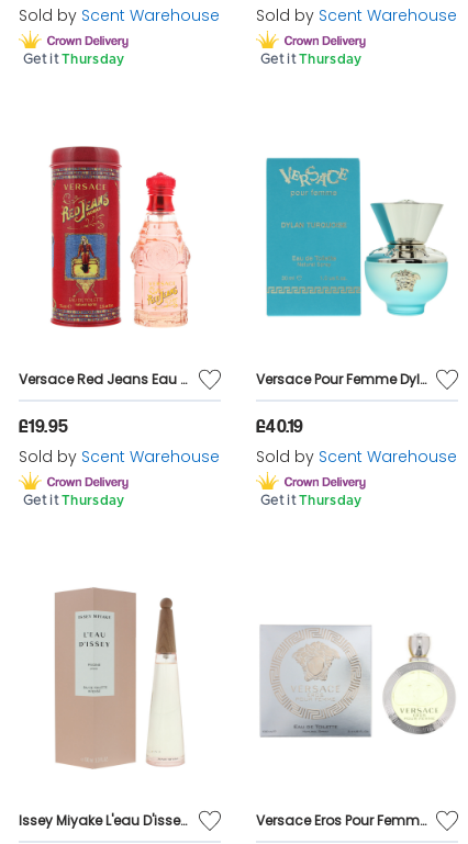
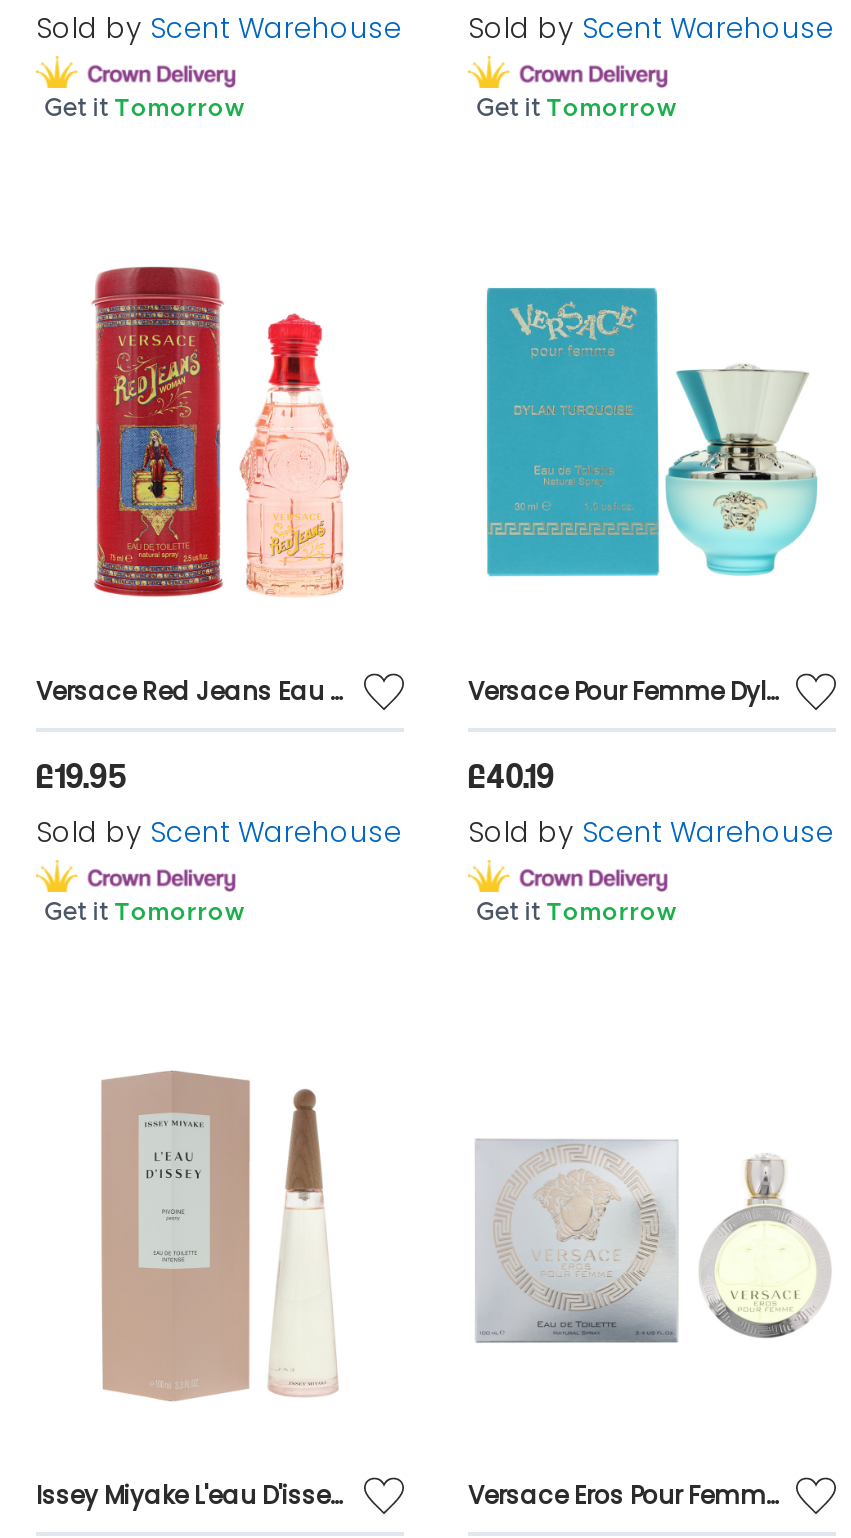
- Get it Thursday
+ Get it Tomorrow

- Get it Thursday
+ Get it Tomorrow

- Get it Thursday
+ Get it Tomorrow

- Get it Thursday
+ Get it Tomorrow
